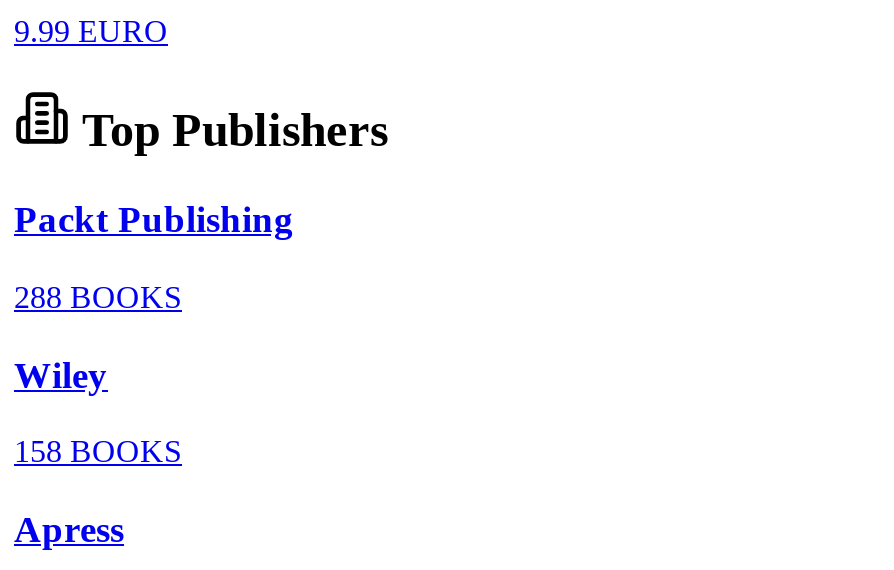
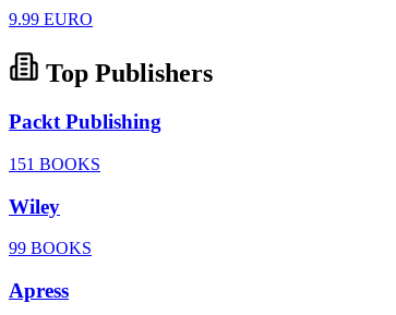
- 288 BOOKS
+ 151 BOOKS

- 158 BOOKS
+ 99 BOOKS
